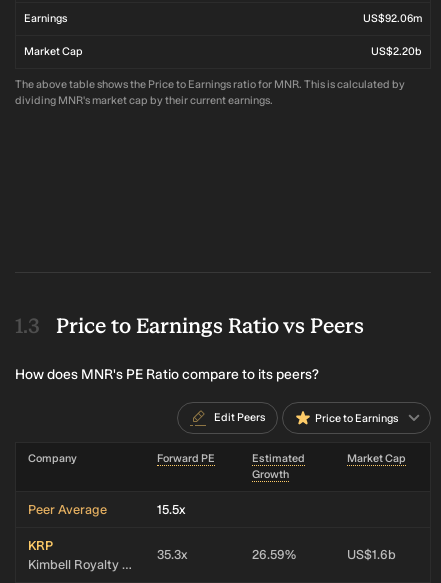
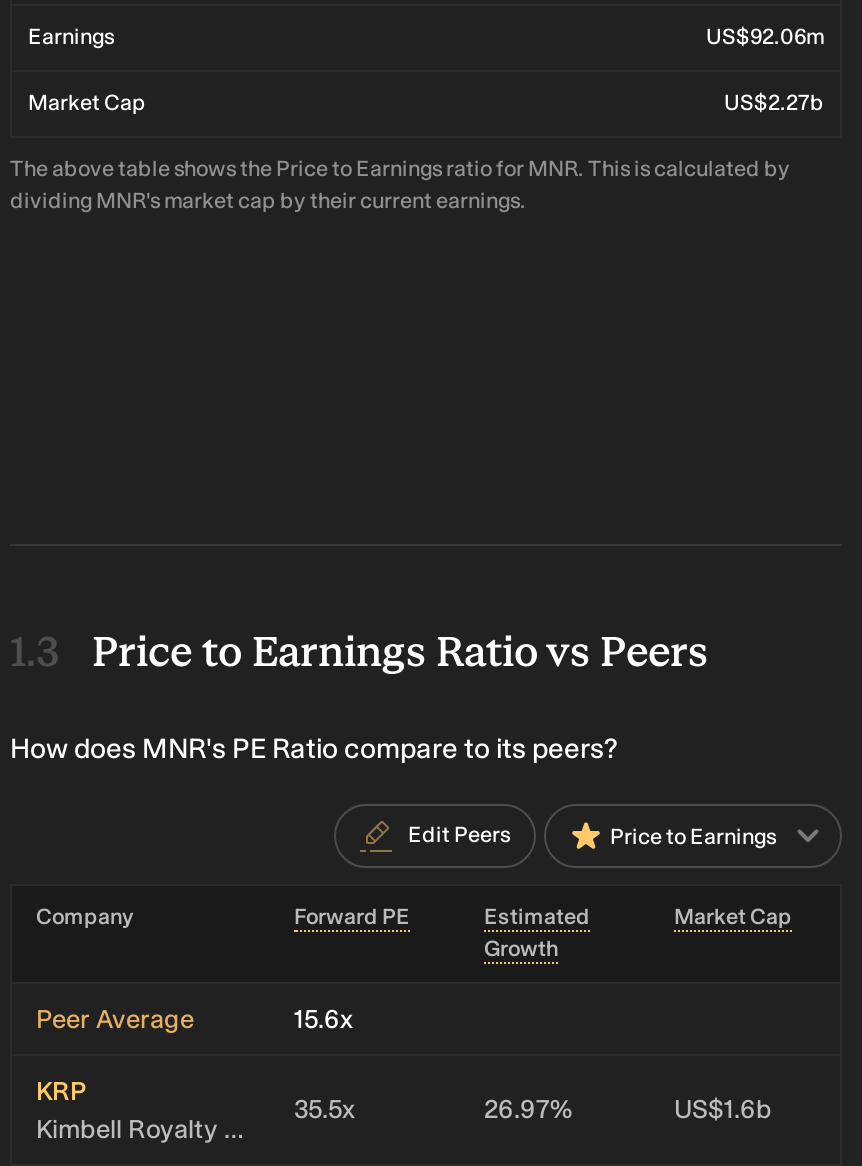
- US$2.20b
+ US$2.27b

- 15.5x
+ 15.6x

- 35.3x
- 26.59%
+ 35.5x
+ 26.97%
